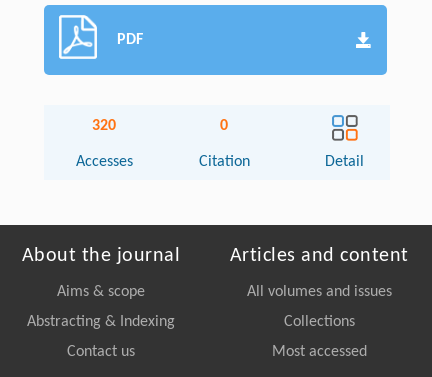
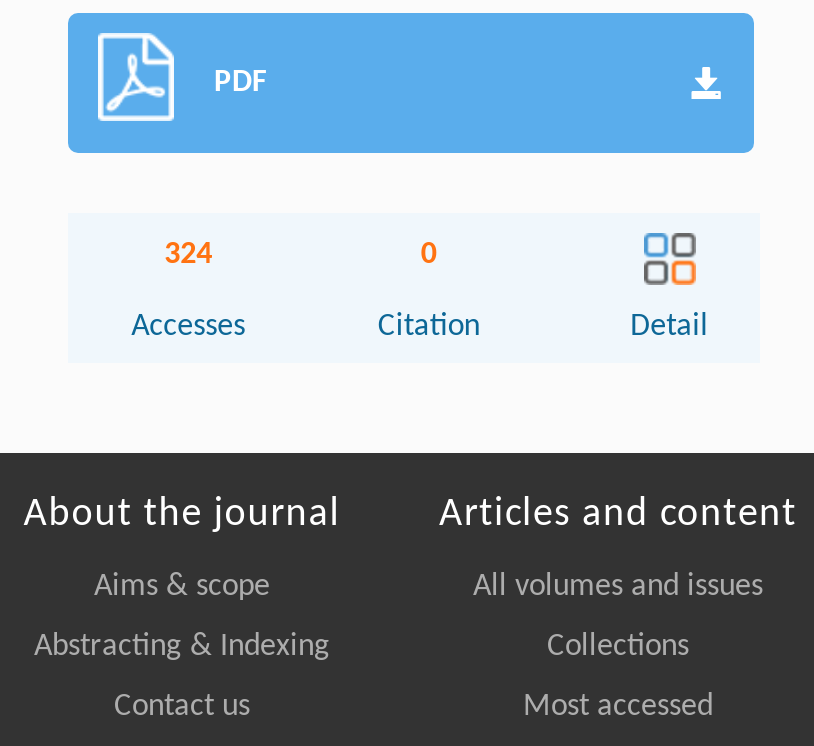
- 320
+ 324
